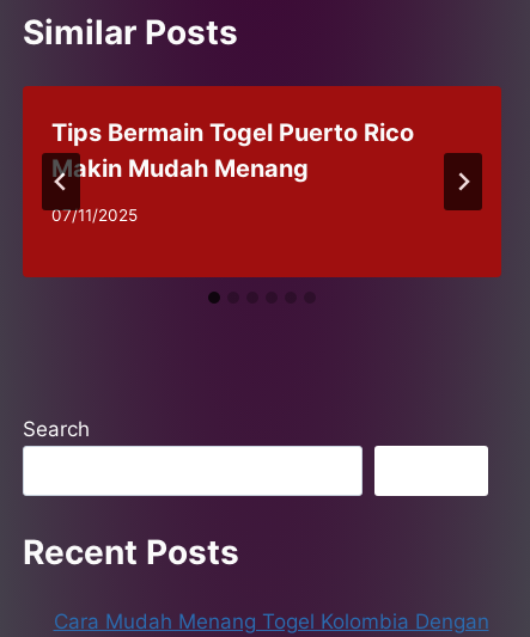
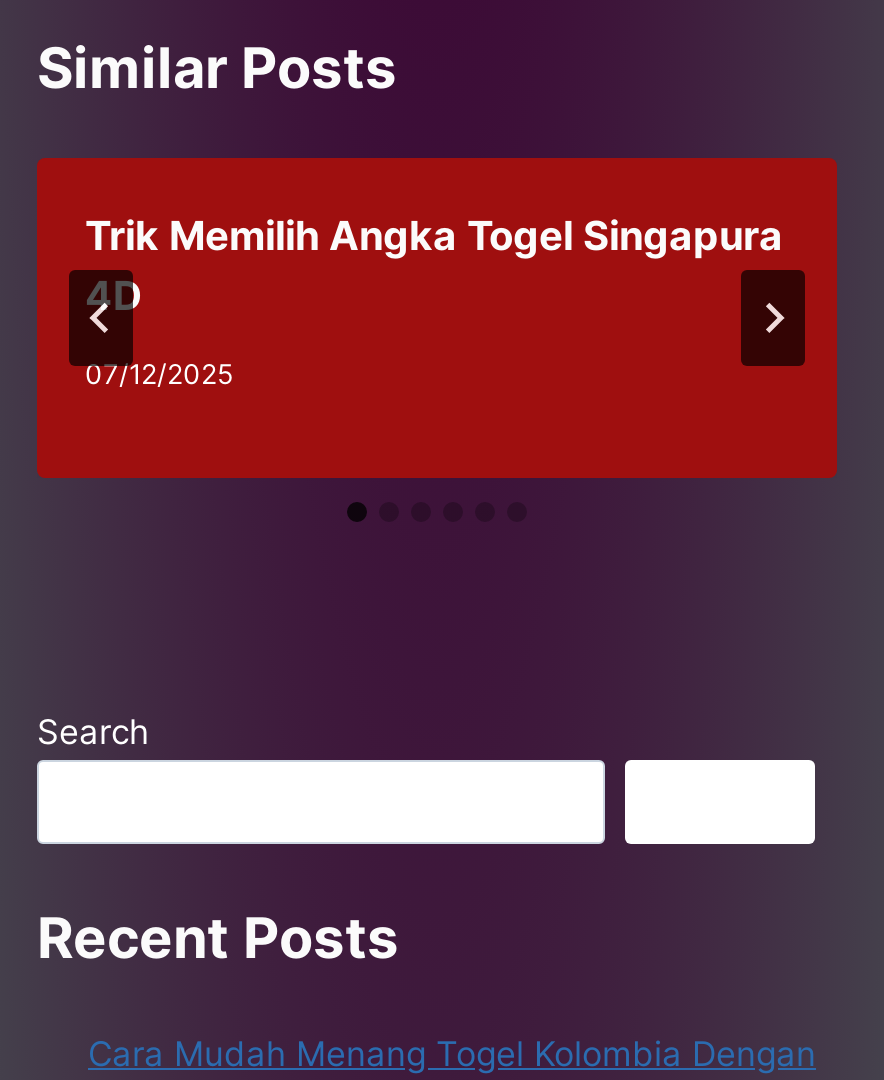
- Tips Bermain Togel Puerto Rico
- Makin Mudah Menang
+ Trik Memilih Angka Togel Singapura
+ 4D

- 07/11/2025
+ 07/12/2025
